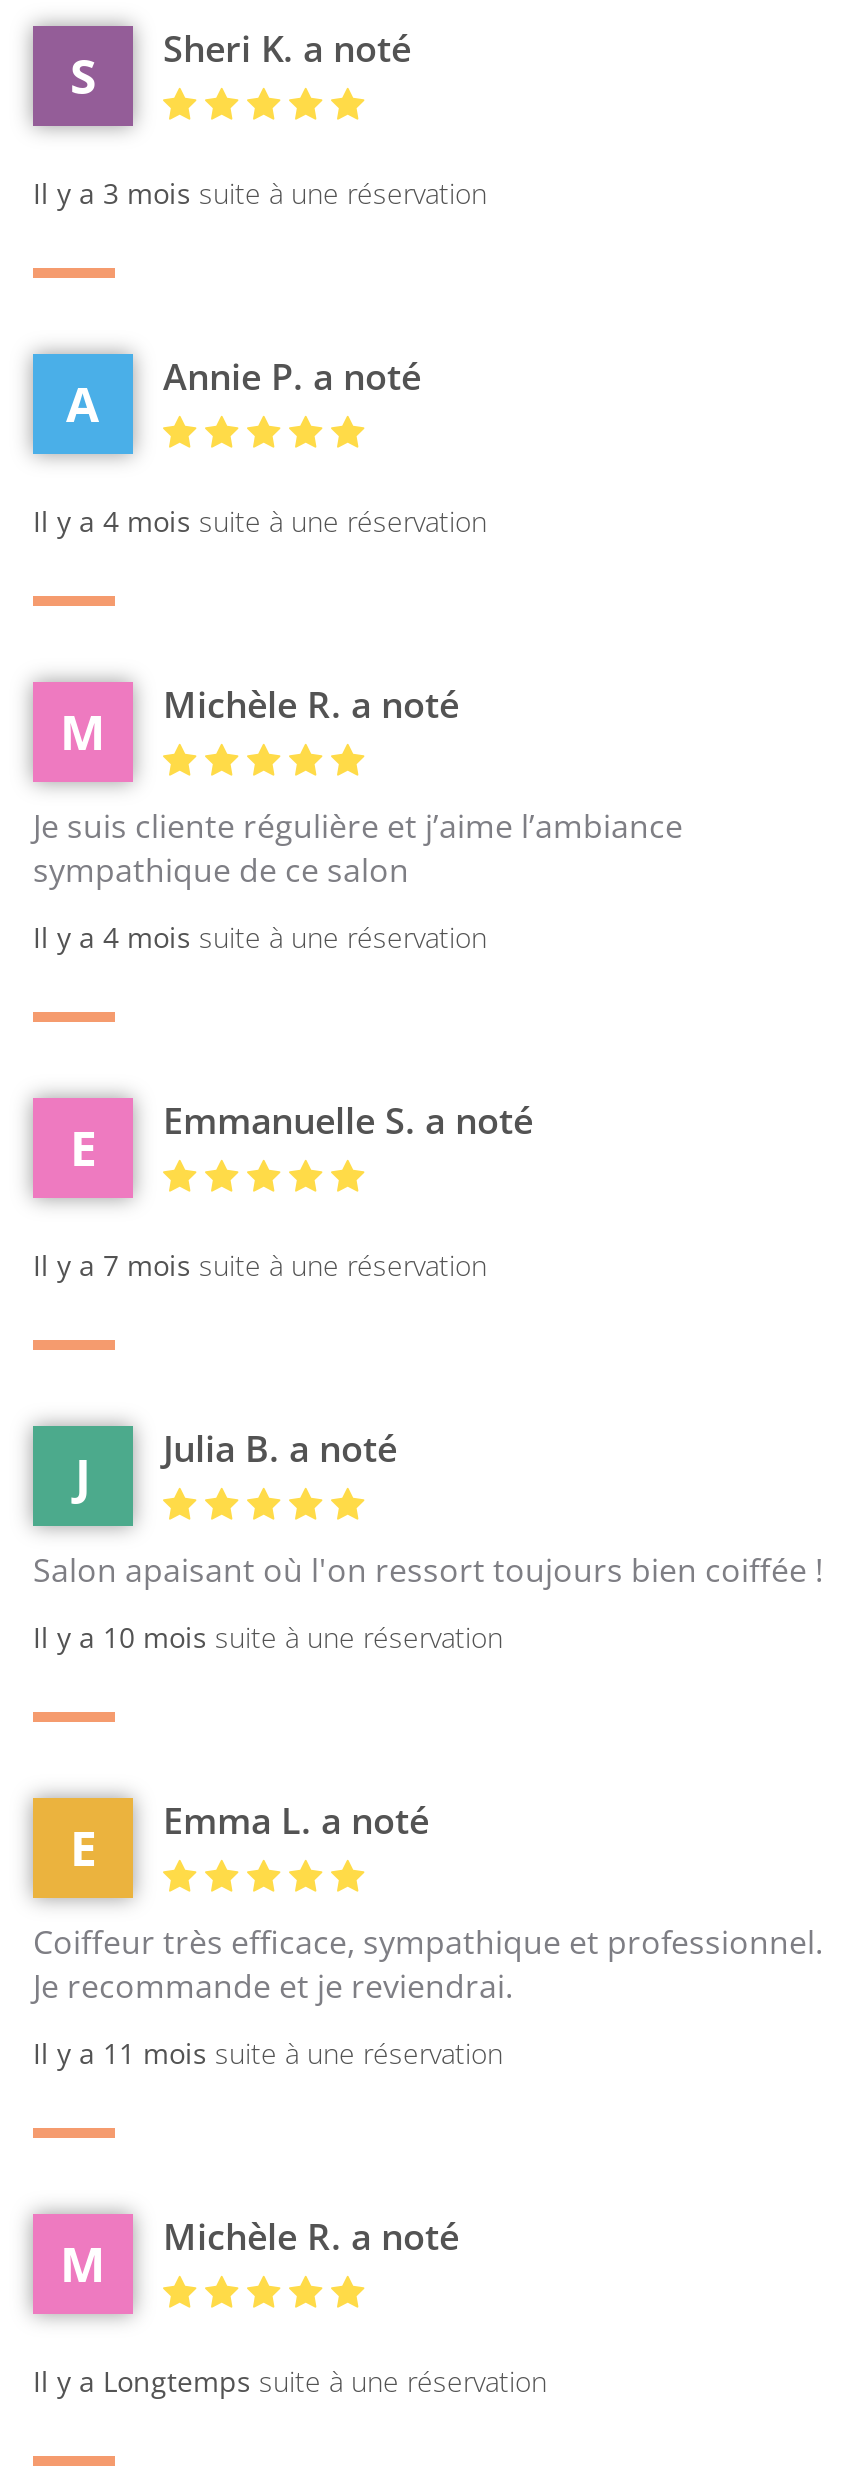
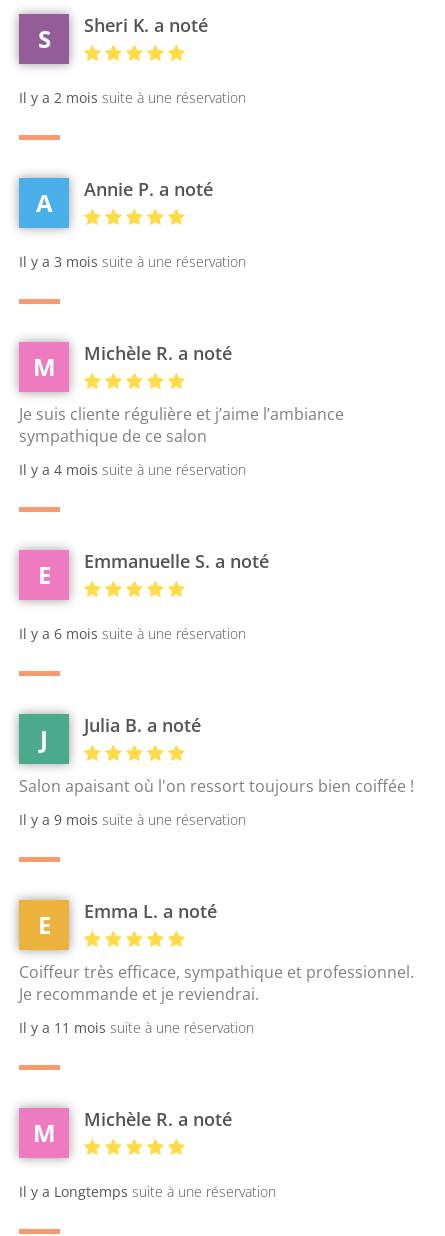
moved down: Il y a 3 mois suite à une réservation

+ Il y a 2 mois suite à une réservation

- Il y a 4 mois suite à une réservation

- Il y a 7 mois suite à une réservation
+ Il y a 6 mois suite à une réservation

- Il y a 10 mois suite à une réservation
+ Il y a 9 mois suite à une réservation
